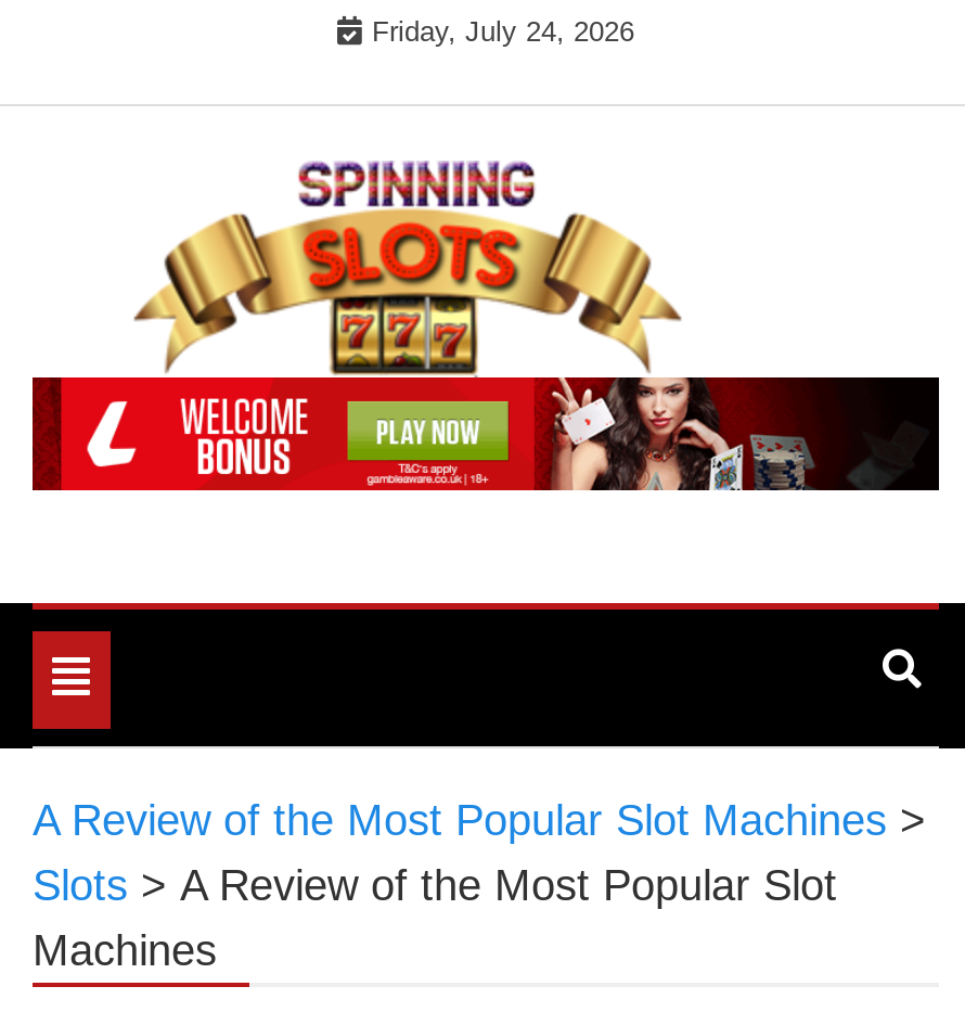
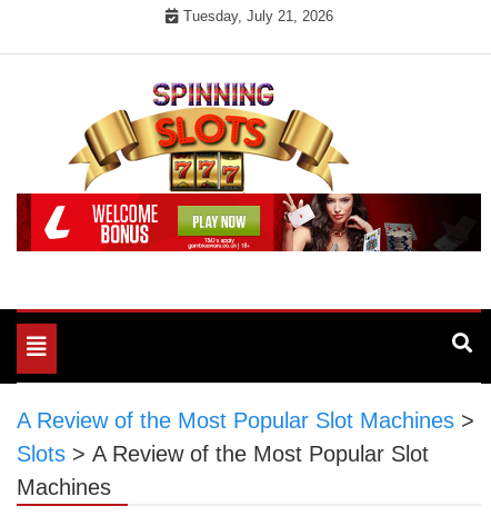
- Friday, July 24, 2026
+ Tuesday, July 21, 2026
